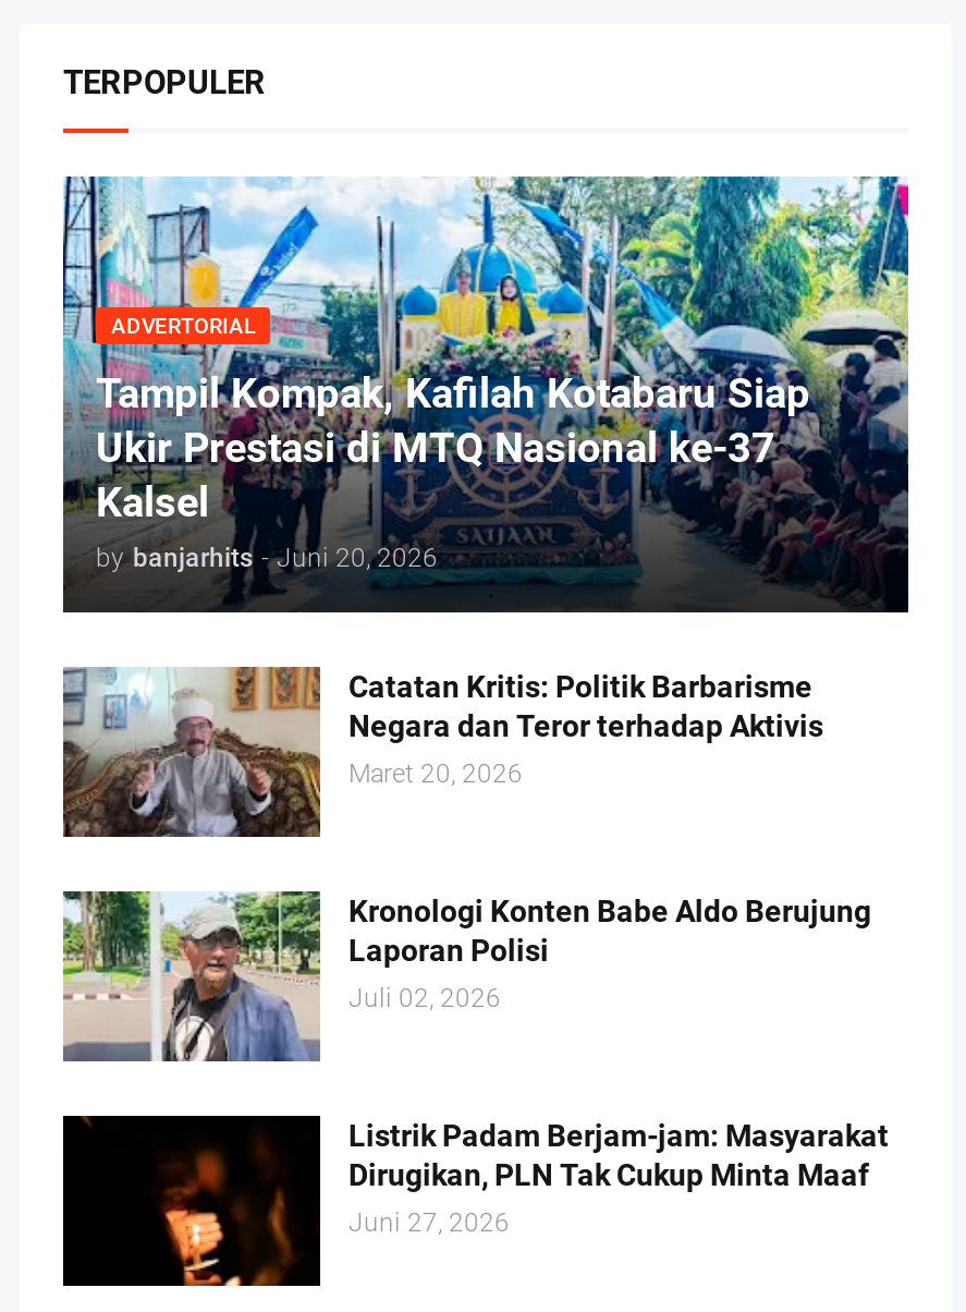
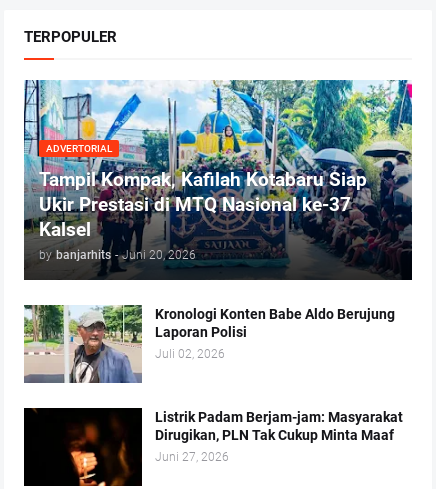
- [image]
- Catatan Kritis: Politik Barbarisme
- Negara dan Teror terhadap Aktivis
- Maret 20, 2026
